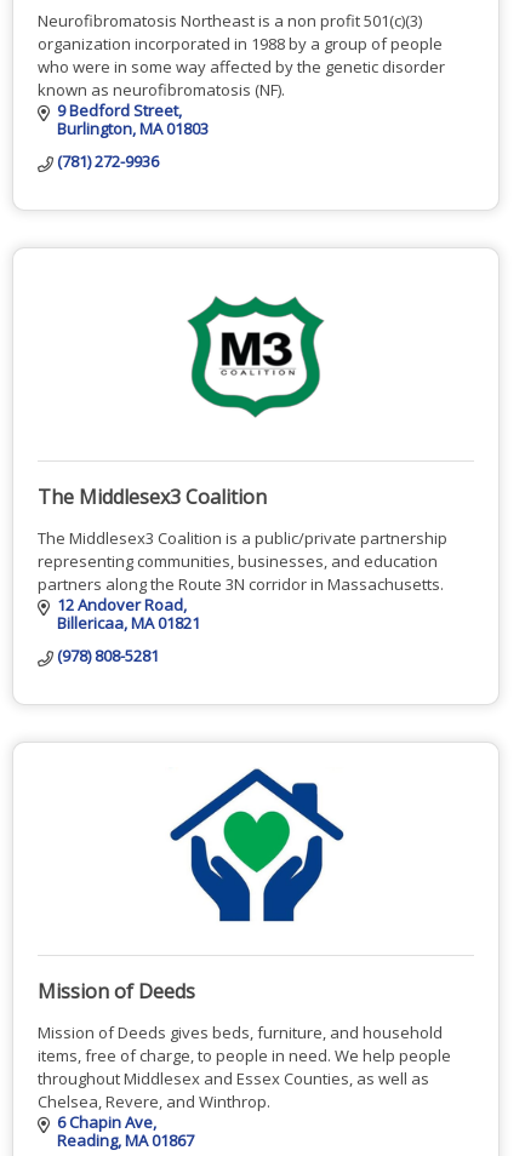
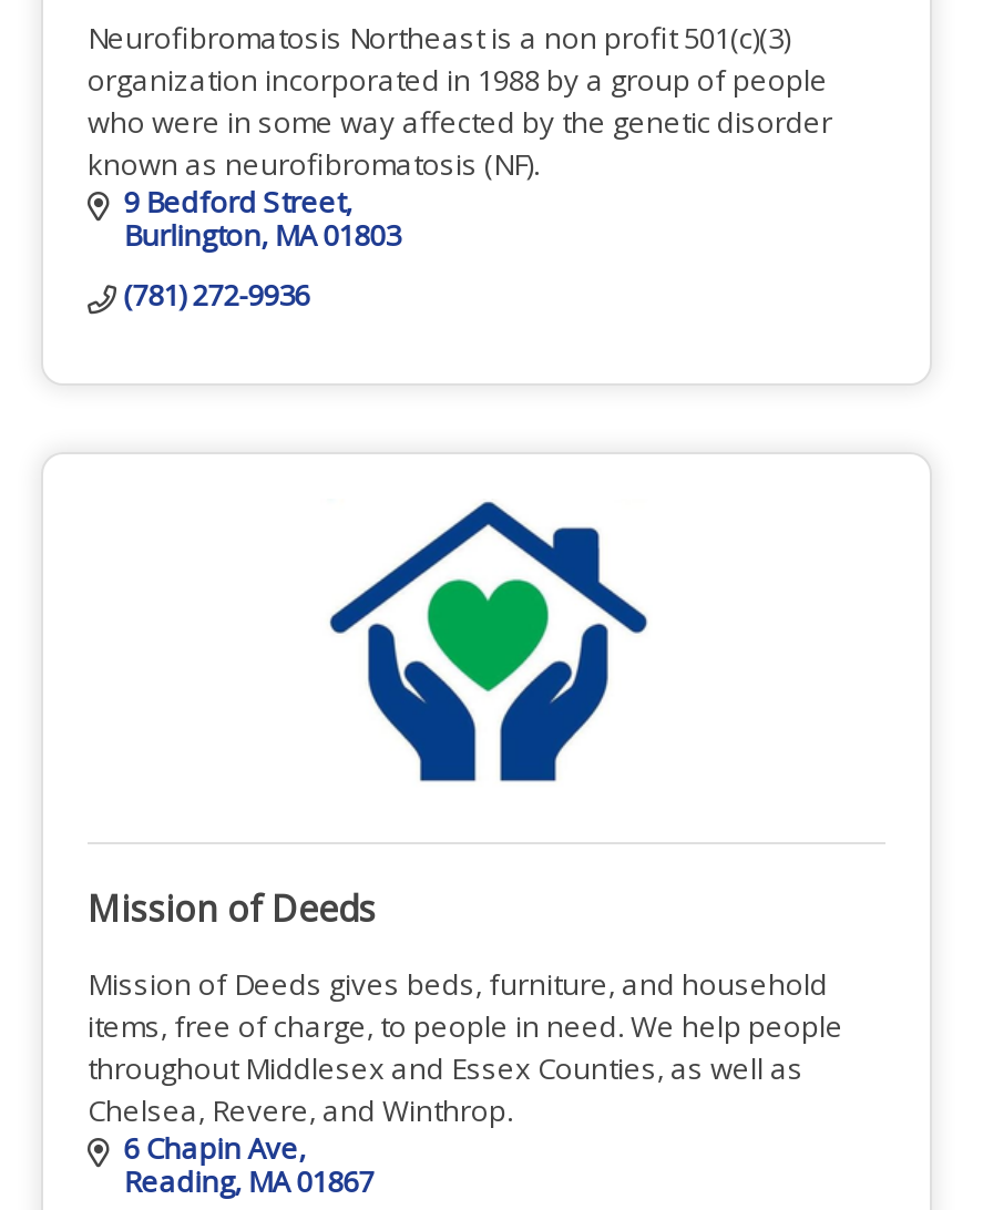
- [image]

- The Middlesex3 Coalition
- The Middlesex3 Coalition is a public/private partnership
- representing communities, businesses, and education
- partners along the Route 3N corridor in Massachusetts.
- 12 Andover Road
- Billericaa MA 01821
- (978) 808-5281
